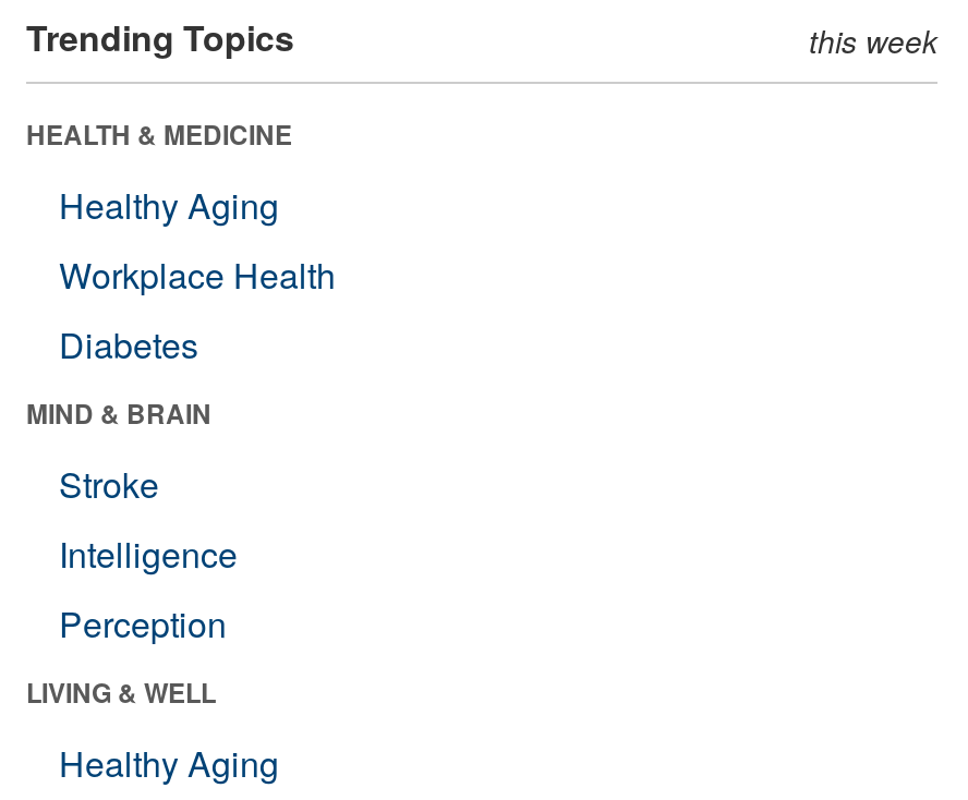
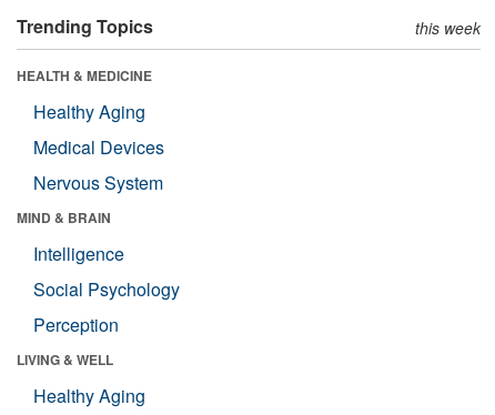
- Workplace Health
- Diabetes
+ Medical Devices
+ Nervous System

- Stroke

moved up: Intelligence

+ Social Psychology
